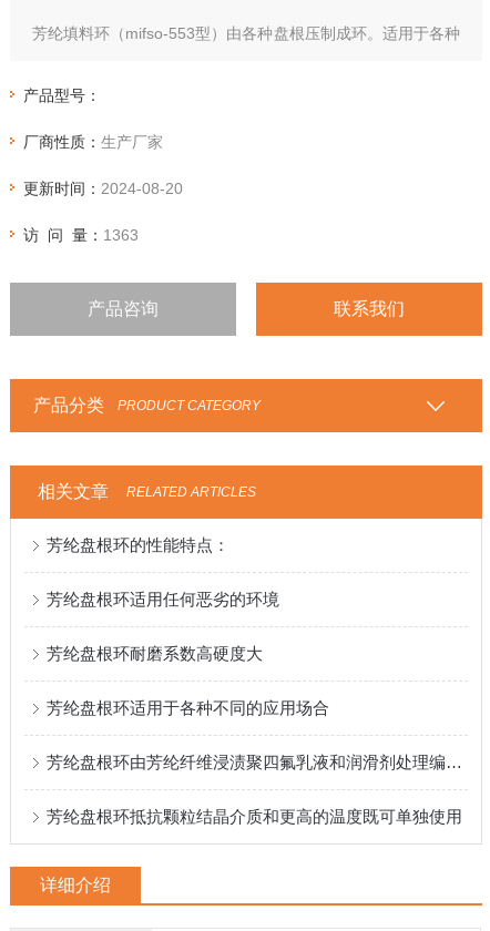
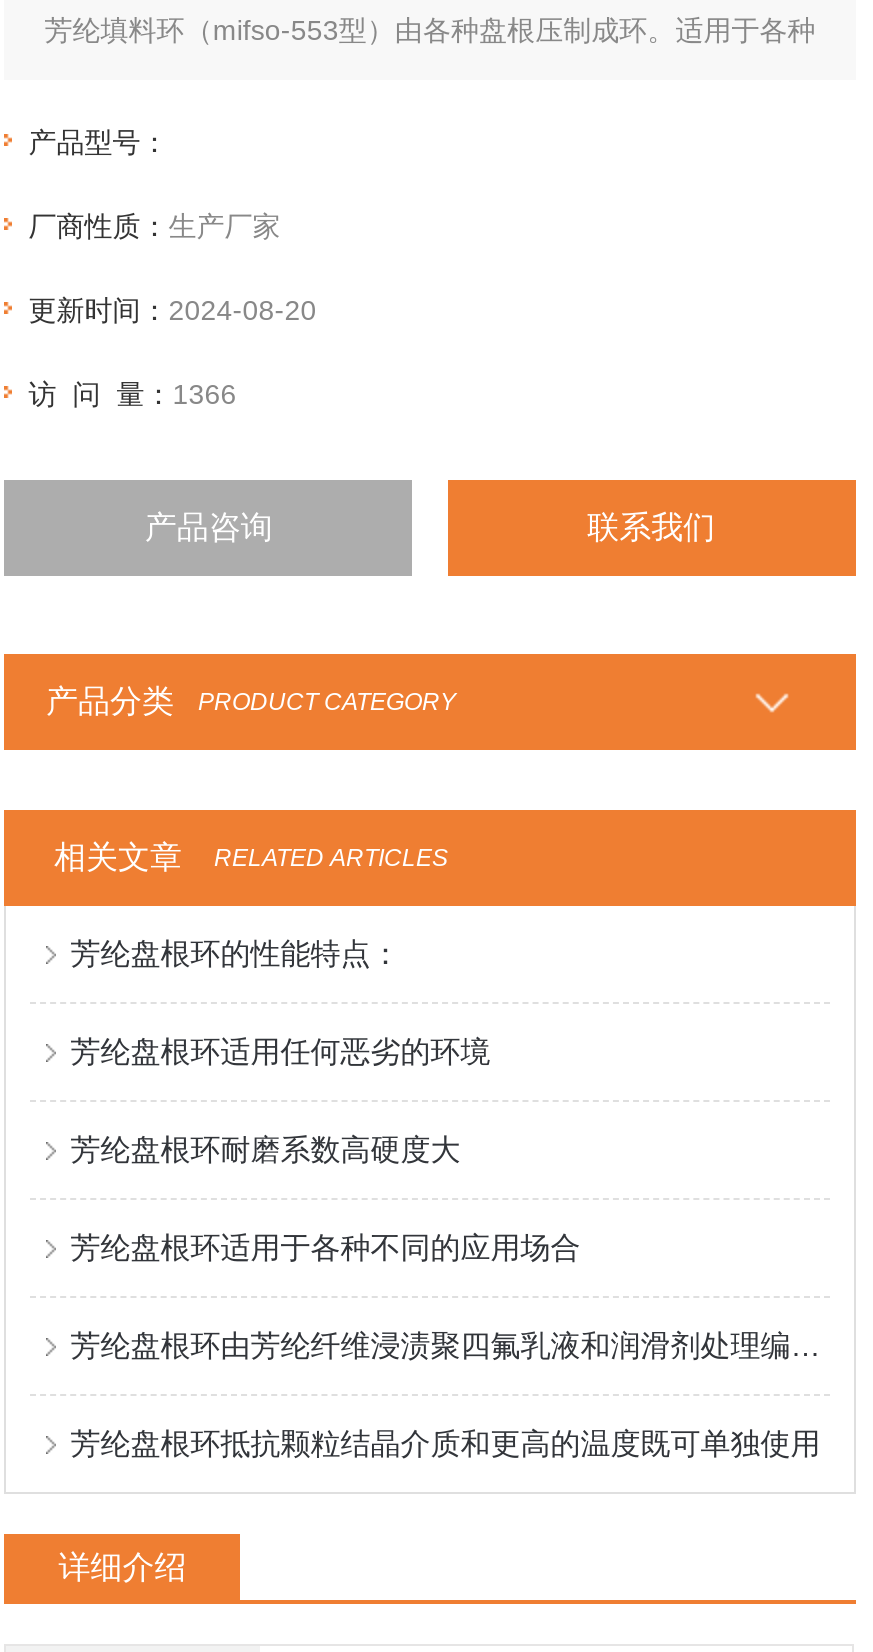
- 访 问 量：1363
+ 访 问 量：1366
